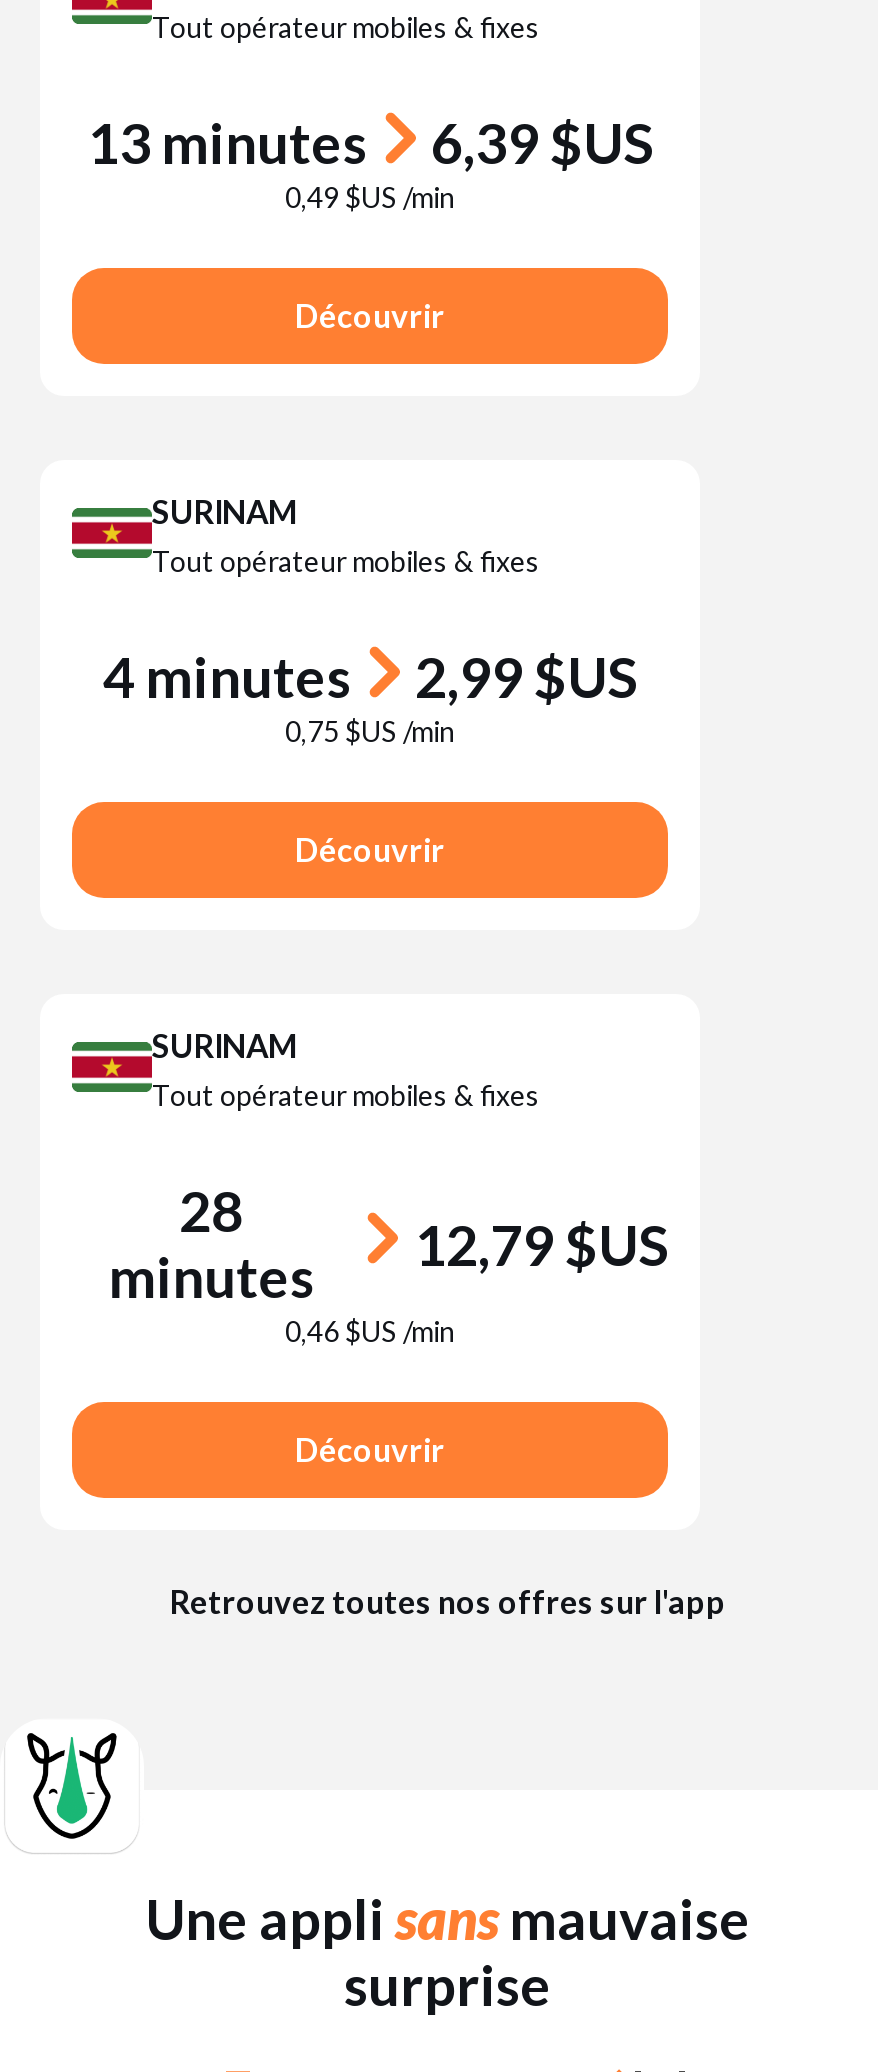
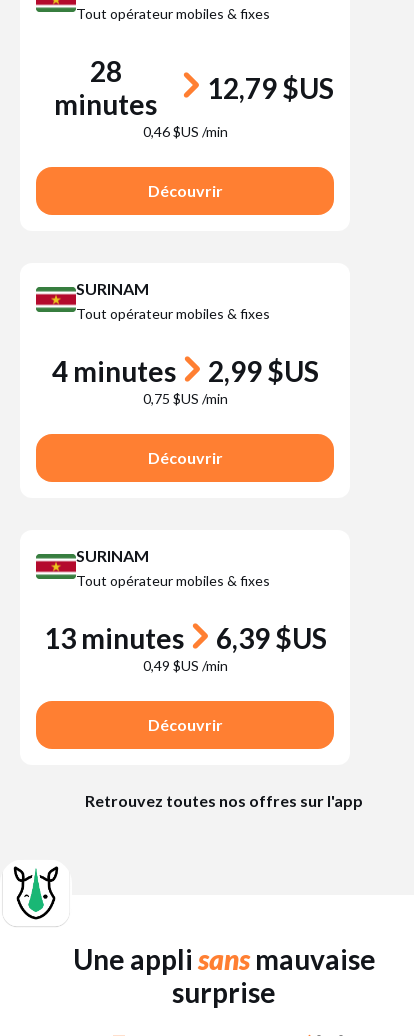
moved down: 13 minutes | 6,39 $US | 0,49 $US /min

moved down: Découvrir | SURINAM | Tout opérateur mobiles & fixes | ... | SURINAM | Tout opérateur mobiles & fixes

moved up: 28 | minutes | 12,79 $US | 0,46 $US /min
